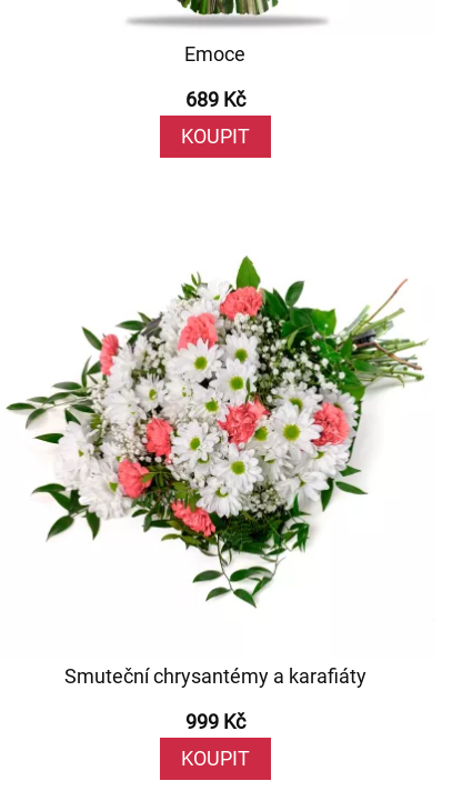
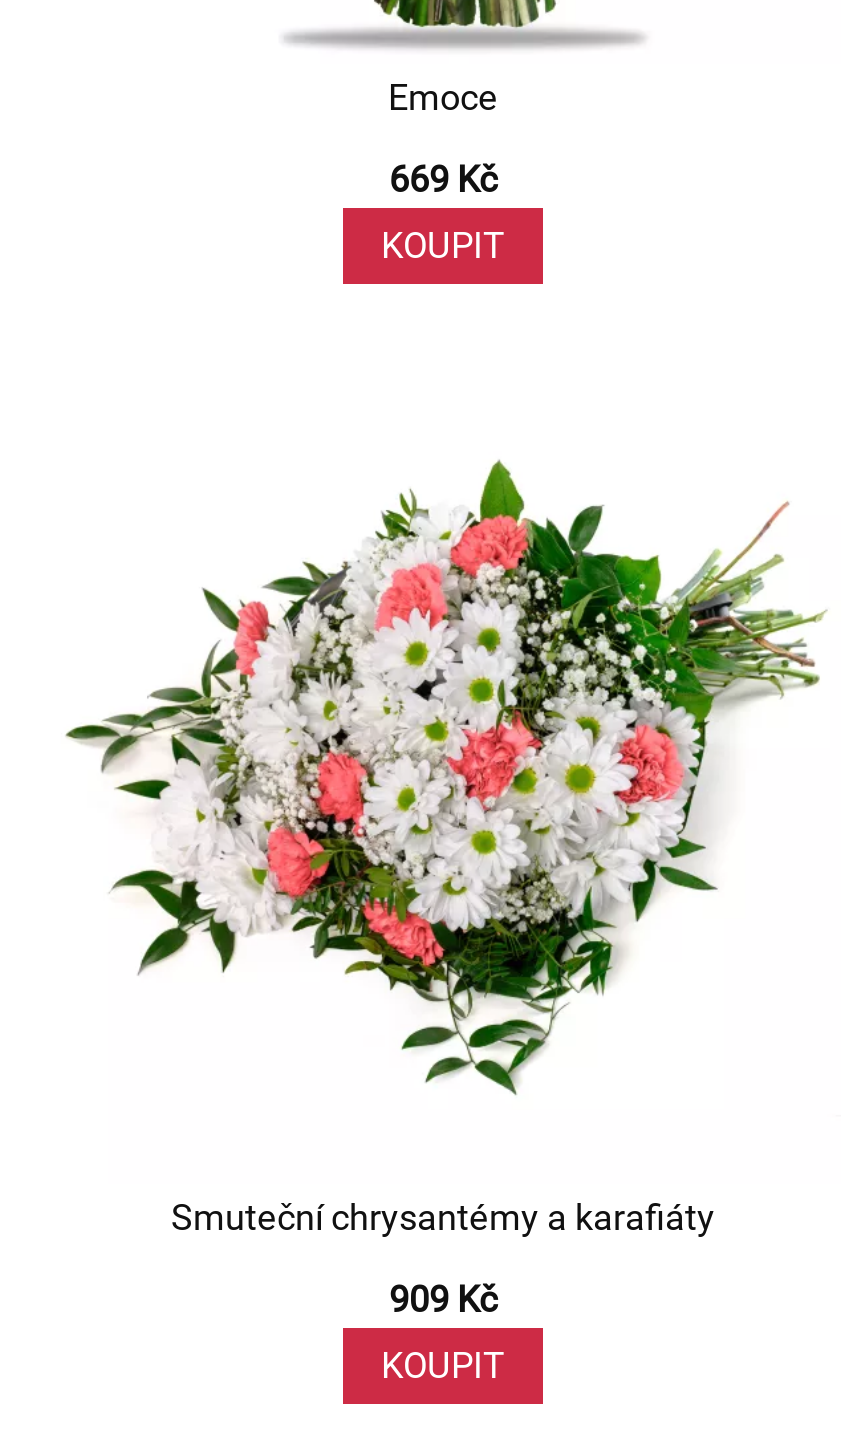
- 689 Kč
+ 669 Kč

- 999 Kč
+ 909 Kč
